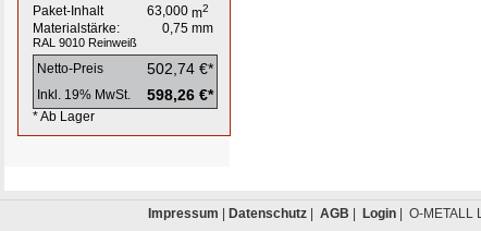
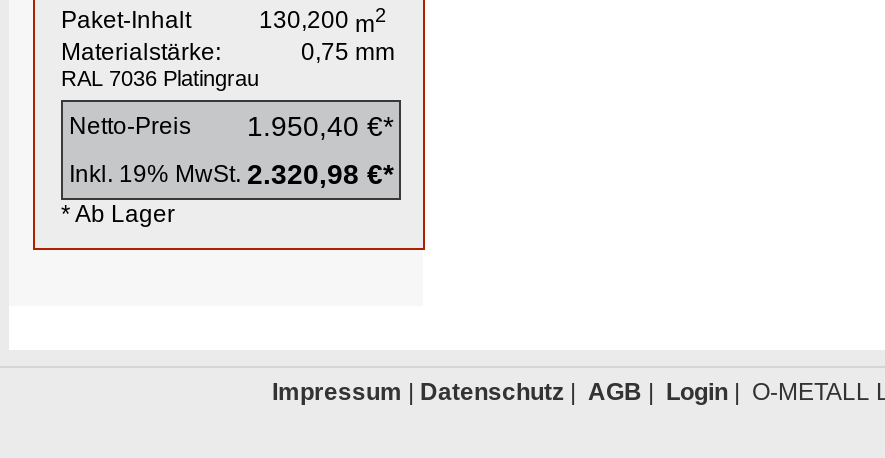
- 63,000 m2
+ 130,200 m2

- RAL 9010 Reinweiß
+ RAL 7036 Platingrau

- 502,74 €*
+ 1.950,40 €*

- Inkl. 19% MwSt.
- 598,26 €*
+ Inkl. 19% MwSt. 2.320,98 €*
